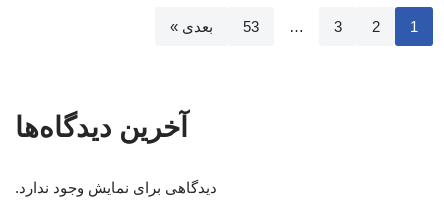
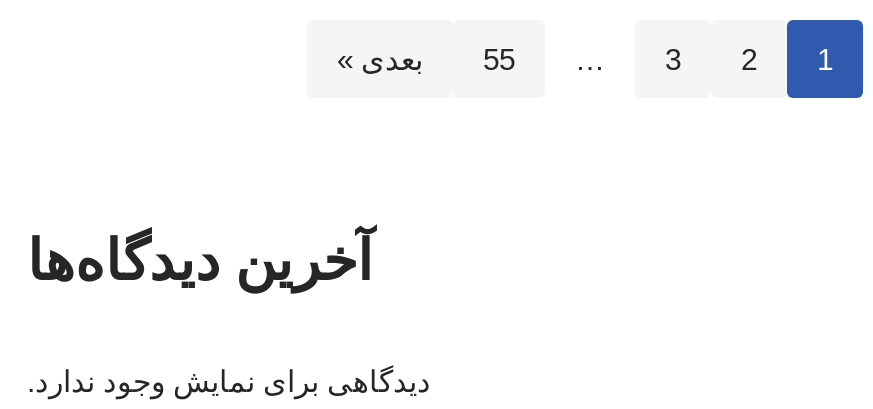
- 53
+ 55
